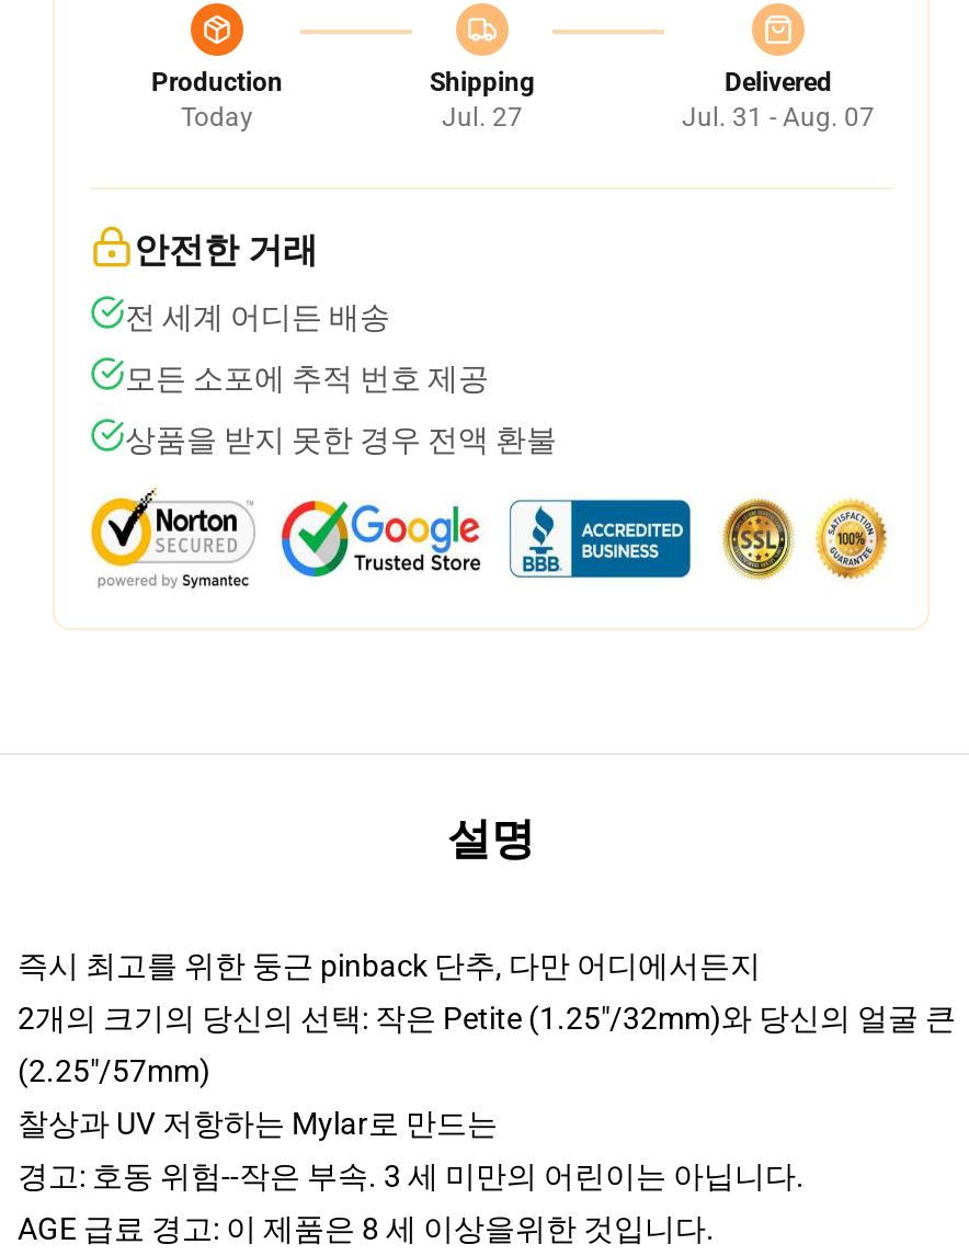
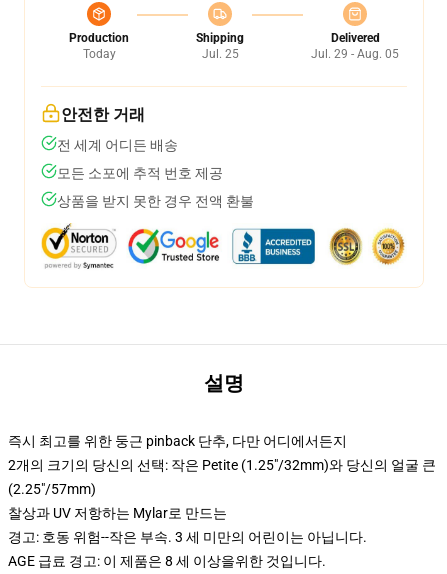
- Jul. 27
+ Jul. 25

- Jul. 31 - Aug. 07
+ Jul. 29 - Aug. 05
